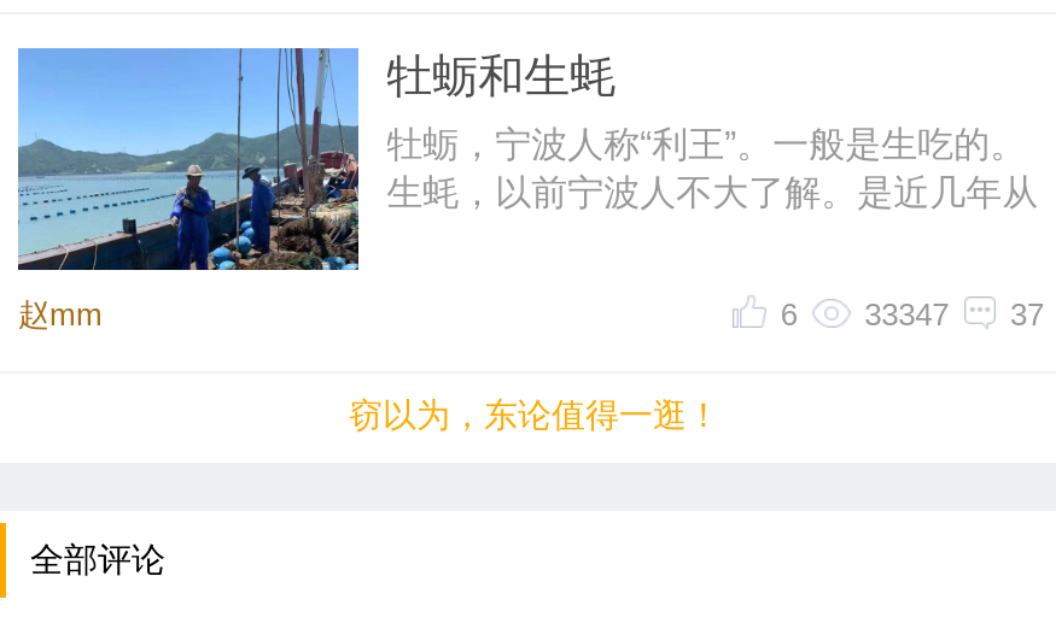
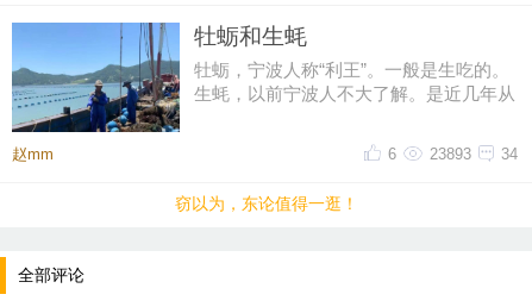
- 33347
+ 23893

- 37
+ 34
